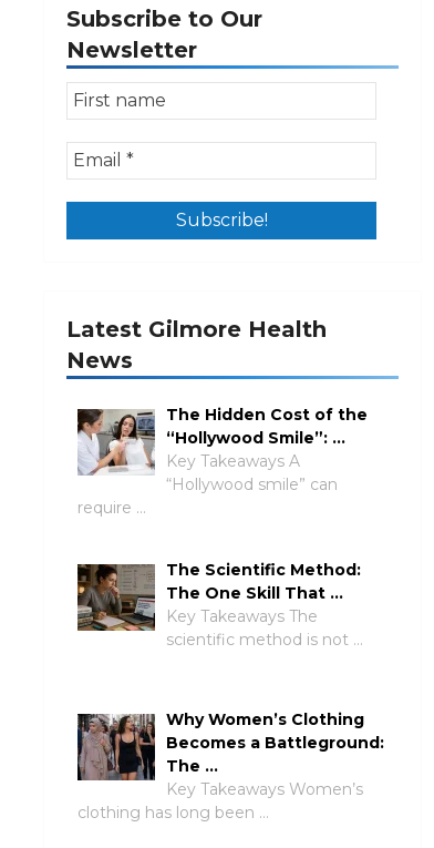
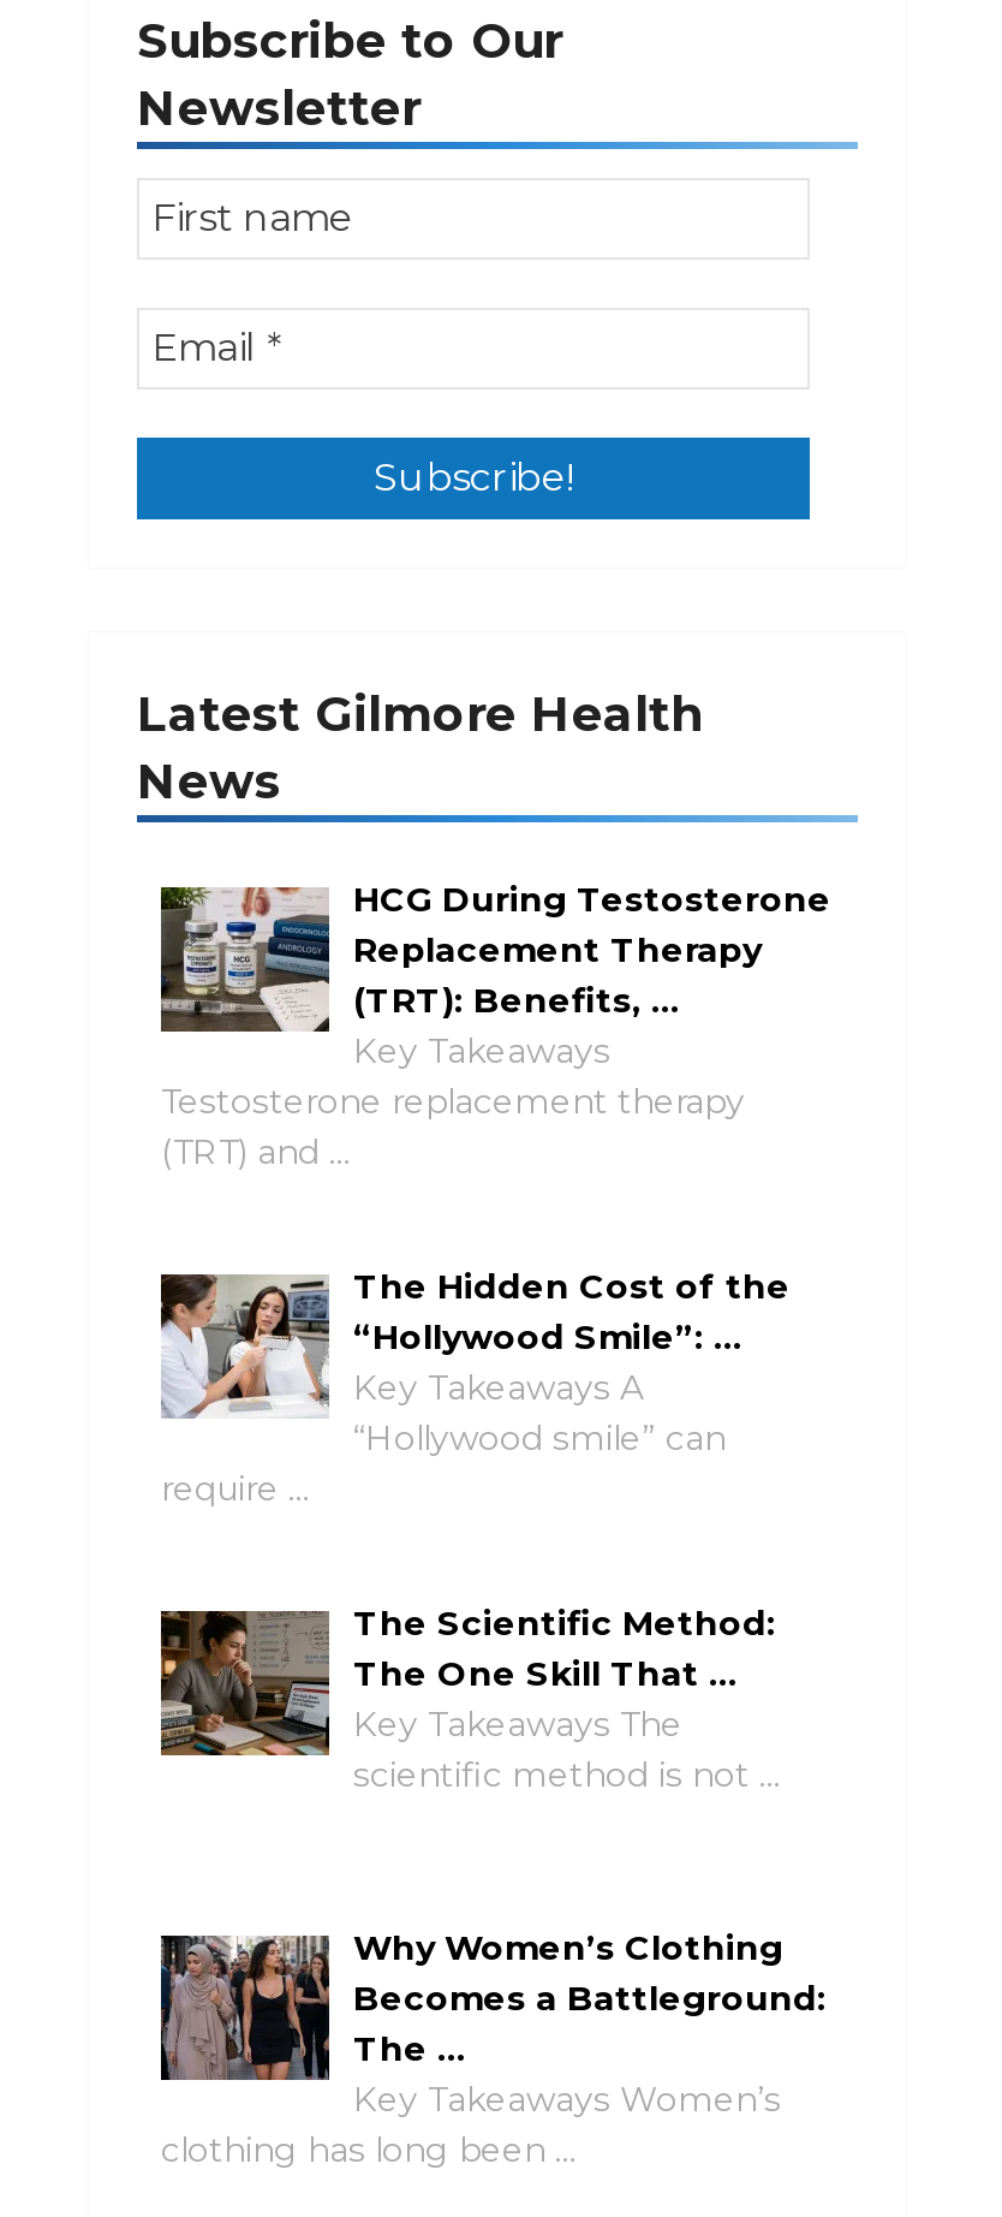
+ [image]
+ HCG During Testosterone
+ Replacement Therapy
+ (TRT): Benefits, …
+ Key Takeaways
+ Testosterone replacement therapy
+ (TRT) and …
